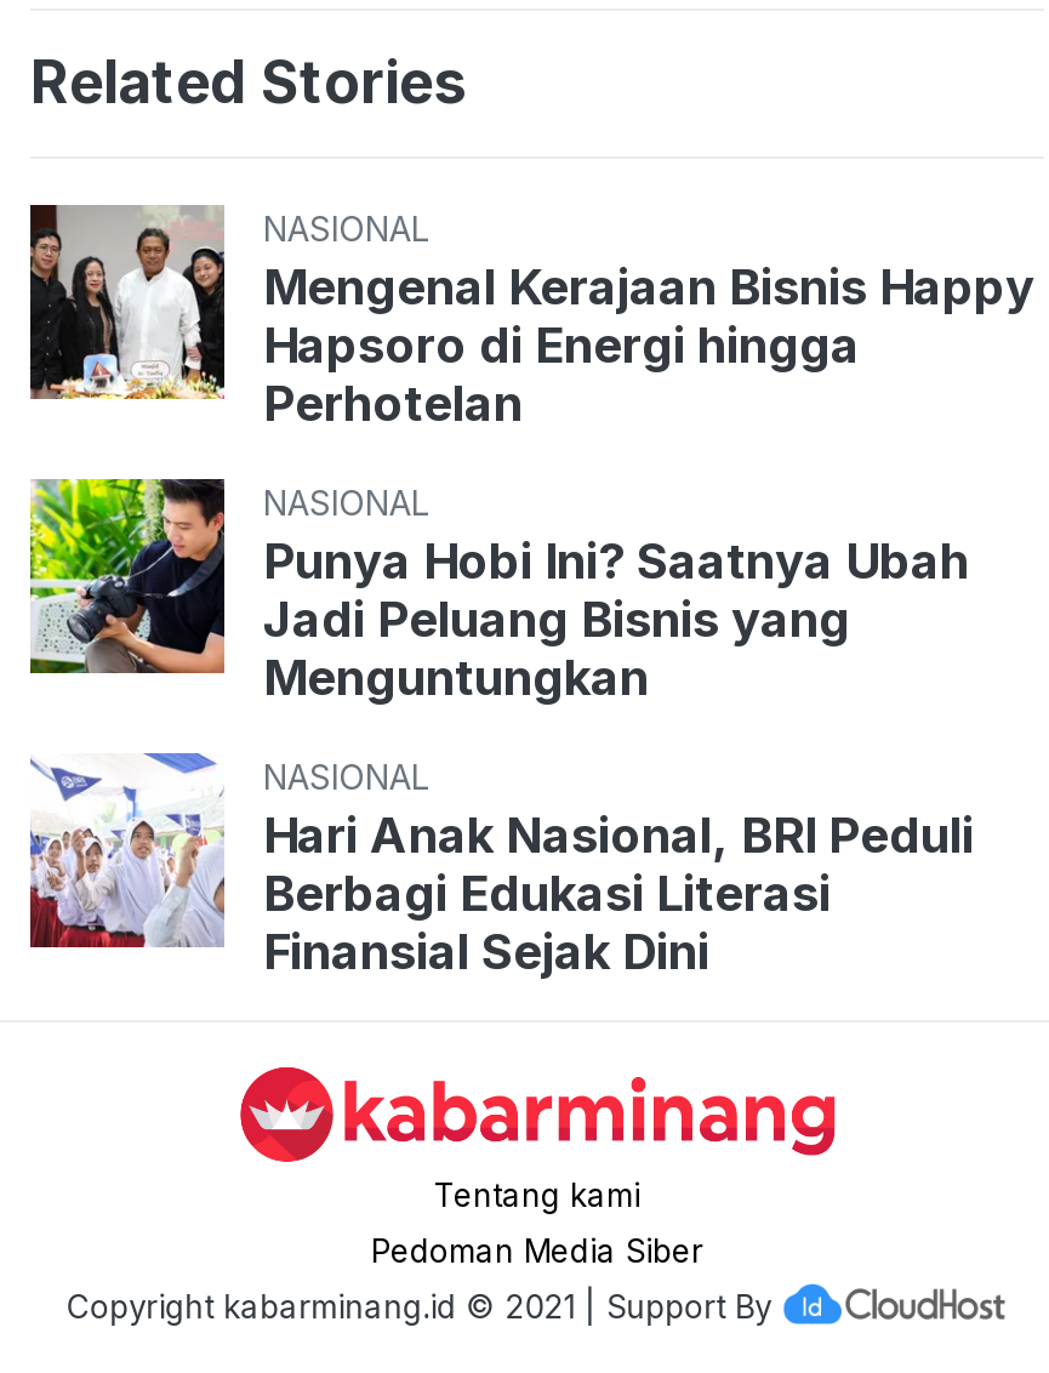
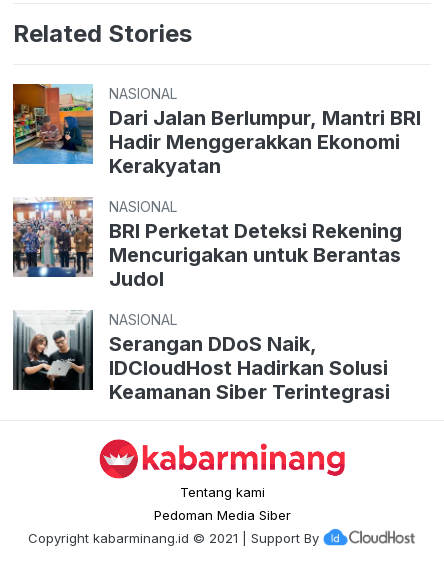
- [image]
- Mengenal Kerajaan Bisnis Happy
- Hapsoro di Energi hingga
- Perhotelan
+ [image]
+ Dari Jalan Berlumpur, Mantri BRI
+ Hadir Menggerakkan Ekonomi
+ Kerakyatan

- [image]
- Punya Hobi Ini? Saatnya Ubah
- Jadi Peluang Bisnis yang
- Menguntungkan
+ [image]
+ BRI Perketat Deteksi Rekening
+ Mencurigakan untuk Berantas
+ Judol

- [image]
- Hari Anak Nasional, BRI Peduli
- Berbagi Edukasi Literasi
- Finansial Sejak Dini
+ [image]
+ Serangan DDoS Naik,
+ IDCloudHost Hadirkan Solusi
+ Keamanan Siber Terintegrasi
